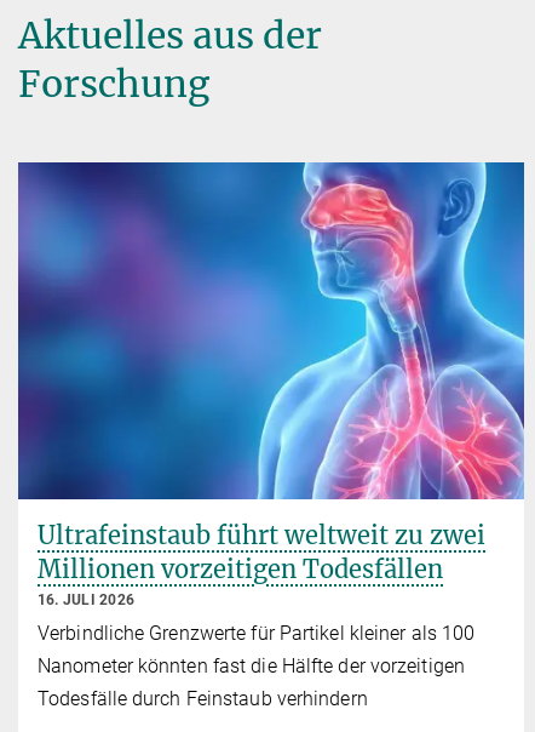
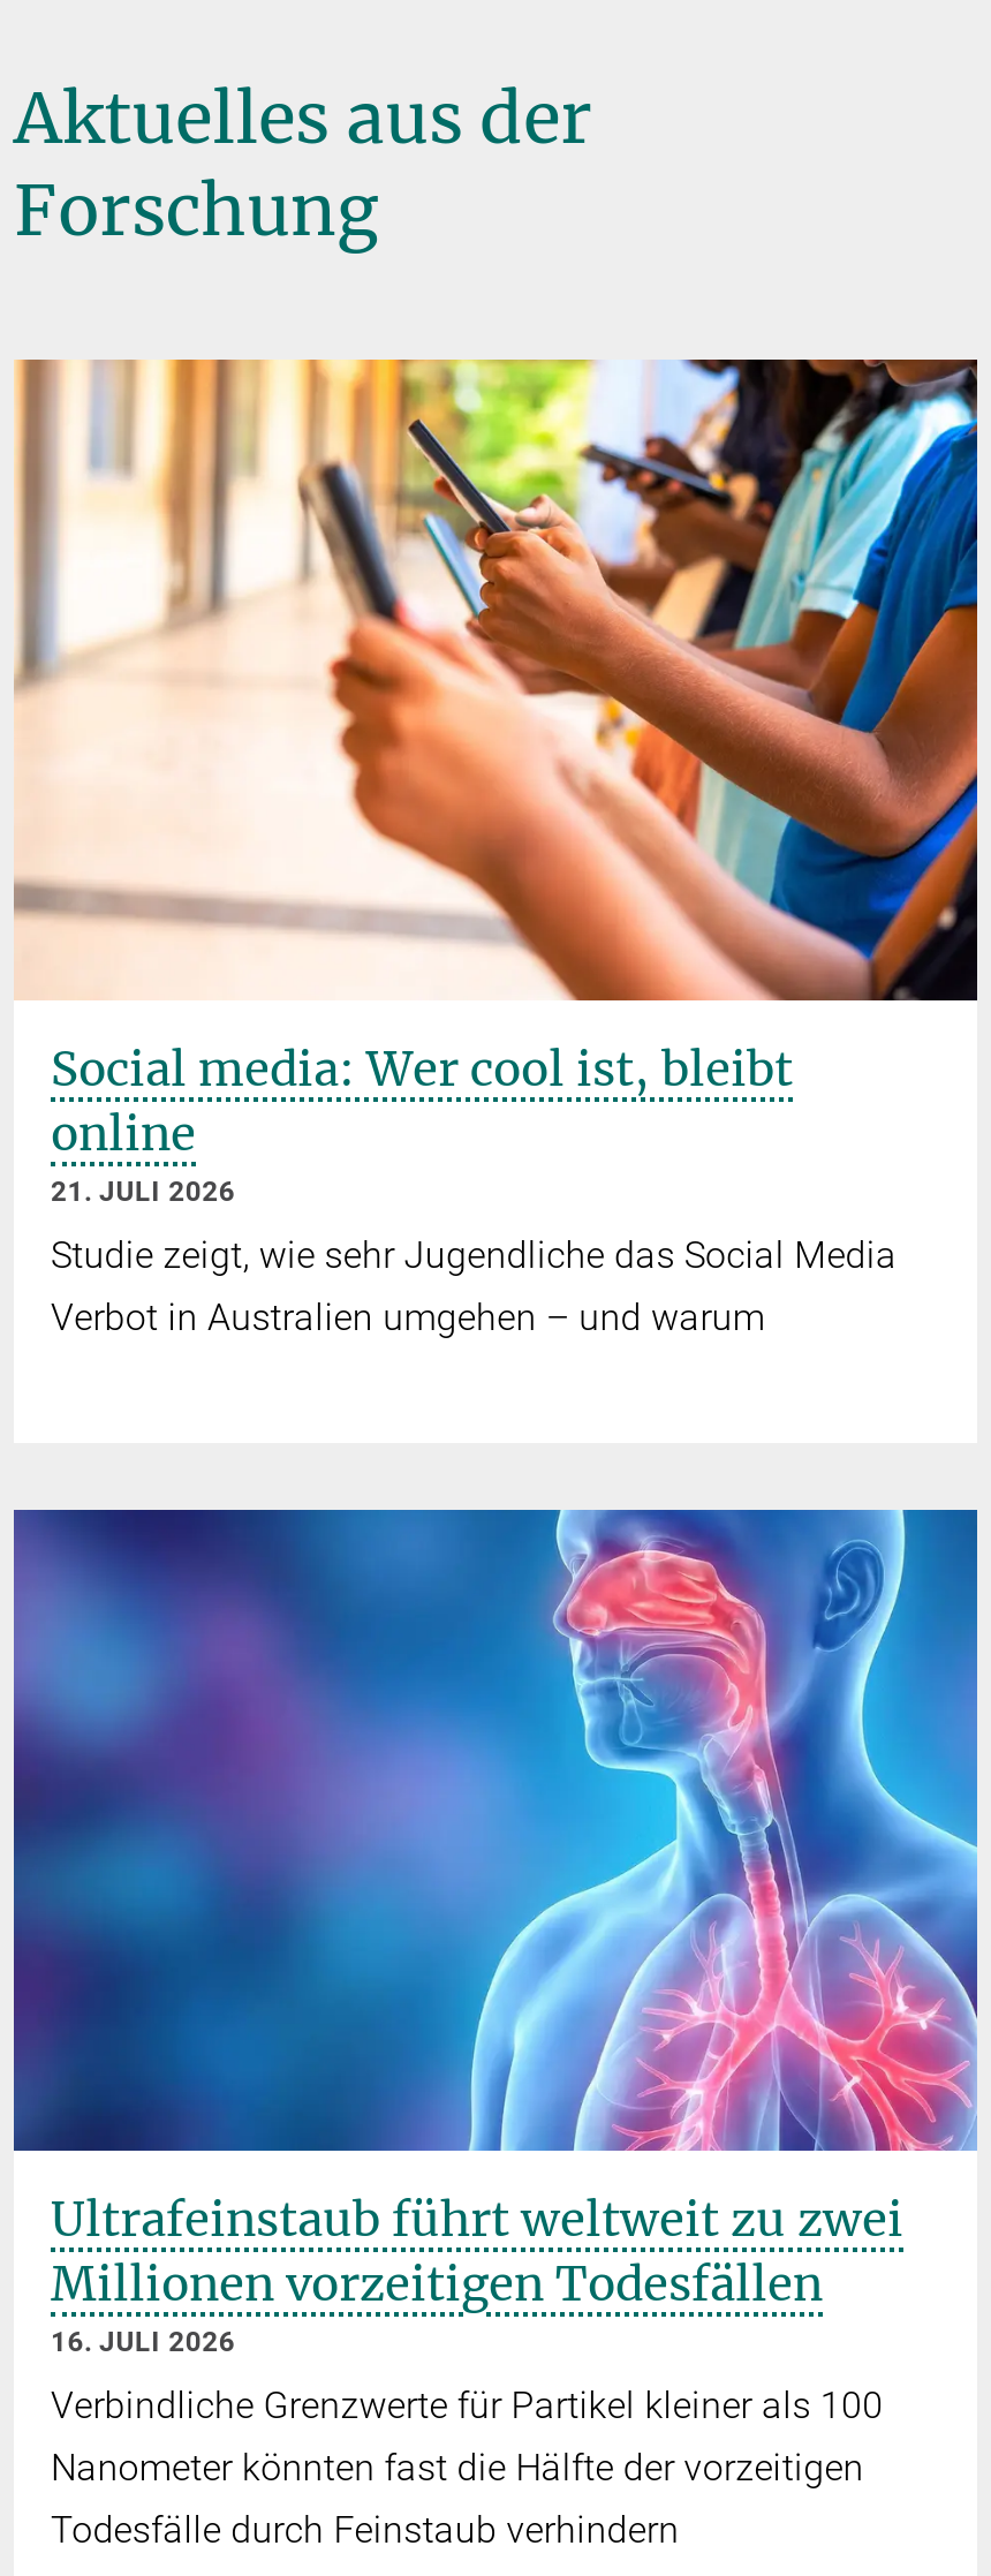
+ [image]
+ Social media: Wer cool ist, bleibt
+ online
+ 21. JULI 2026
+ Studie zeigt, wie sehr Jugendliche das Social Media
+ Verbot in Australien umgehen – und warum
